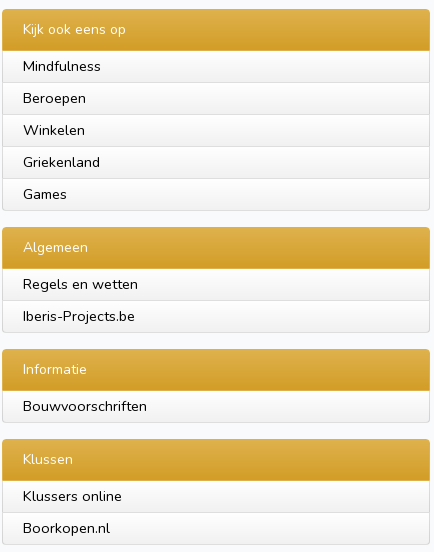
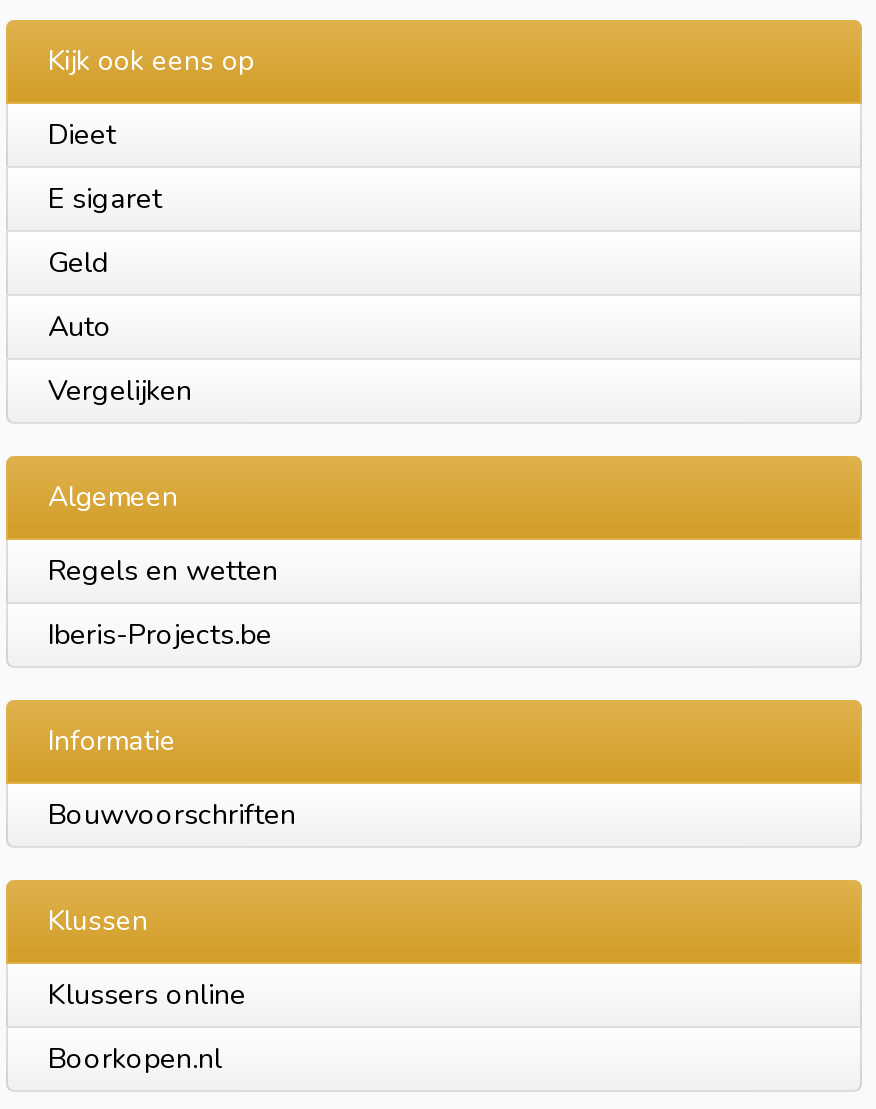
- Mindfulness
+ Dieet

- Beroepen
+ E sigaret

- Winkelen
+ Geld

- Griekenland
+ Auto

- Games
+ Vergelijken
